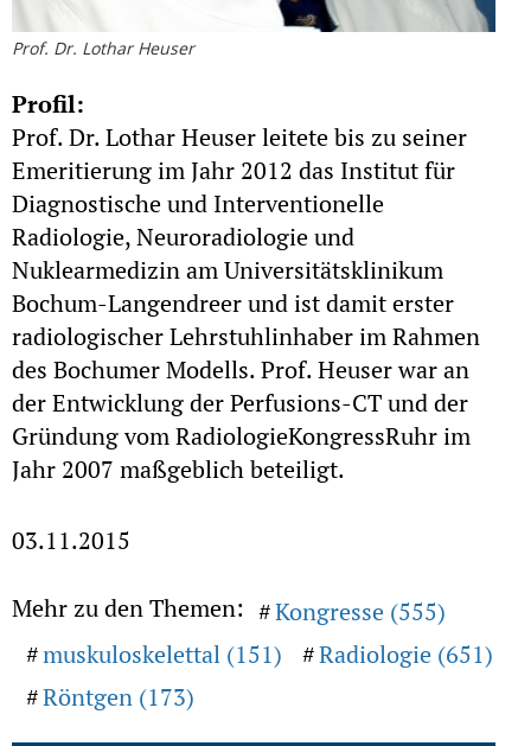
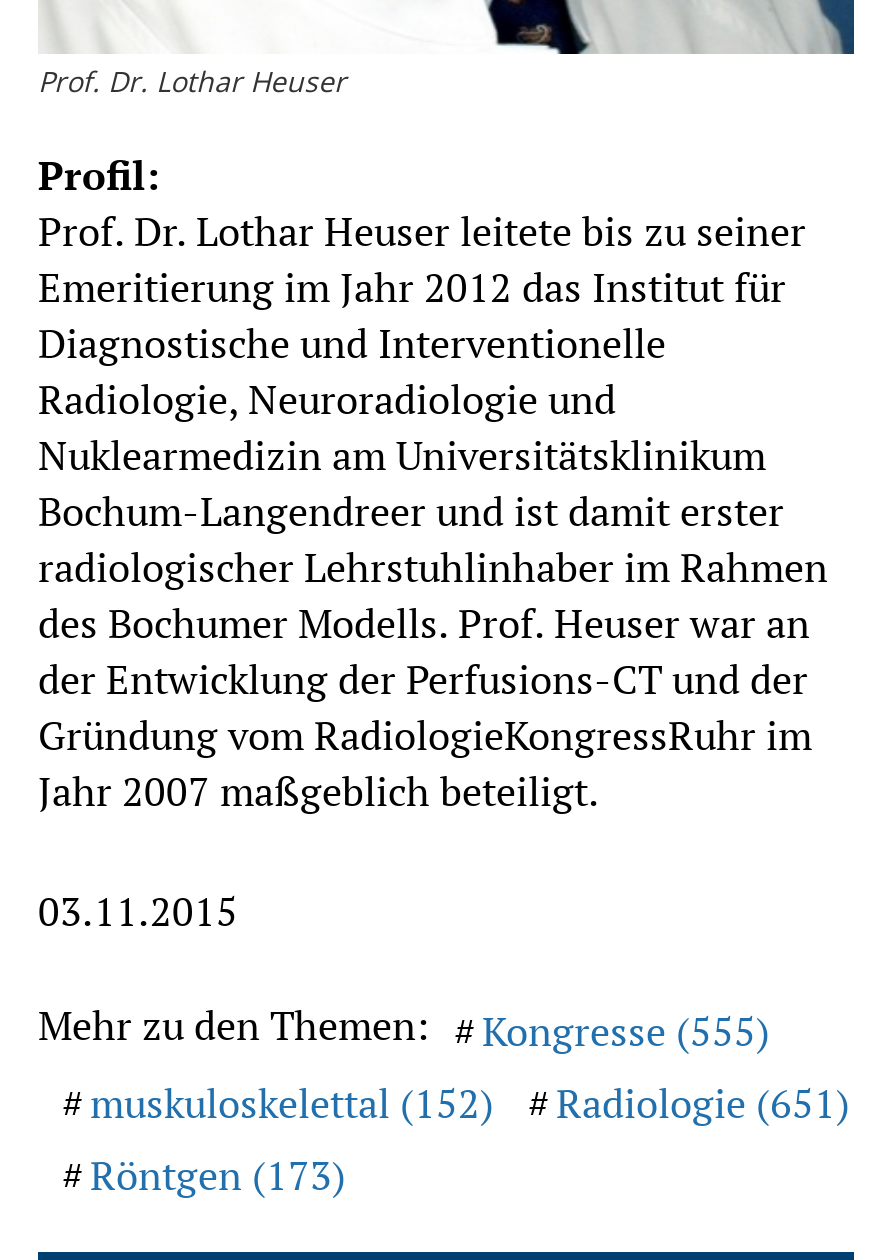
- muskuloskelettal (151)
+ muskuloskelettal (152)
